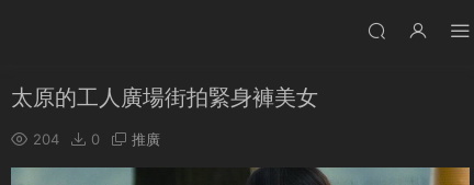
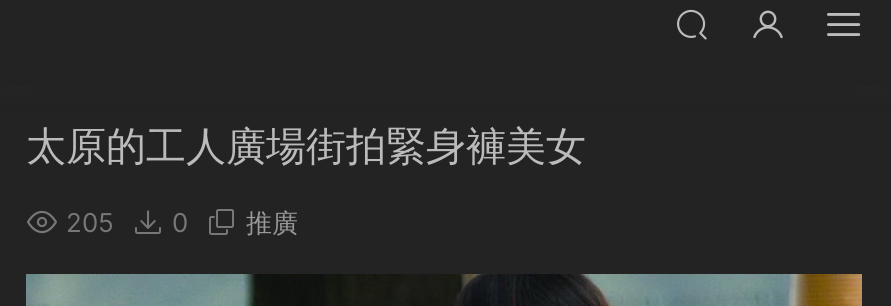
- 204 0 推廣
+ 205 0 推廣
